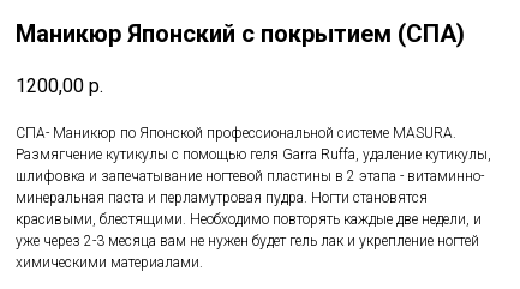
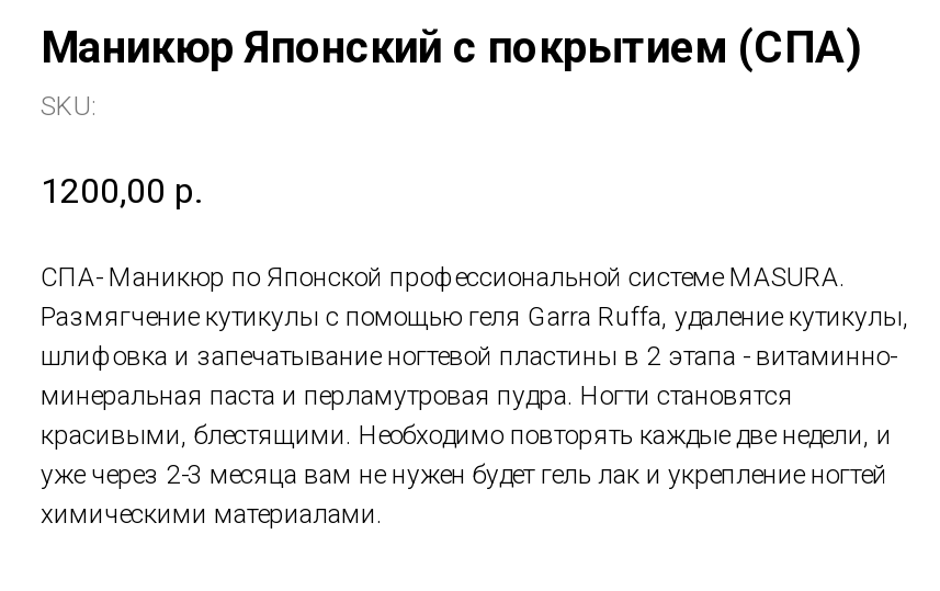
+ SKU:
